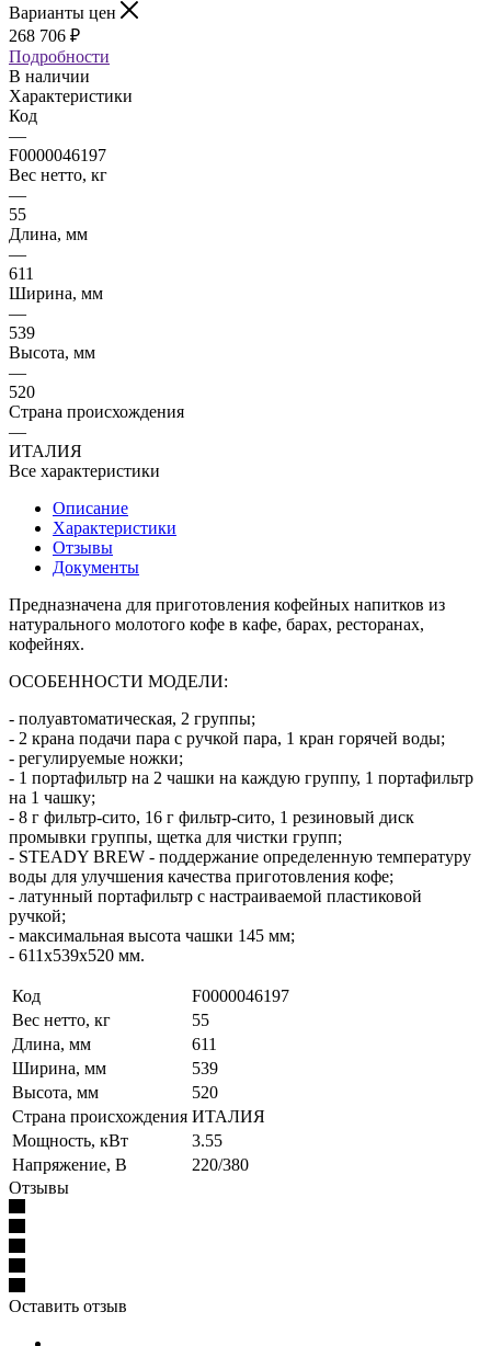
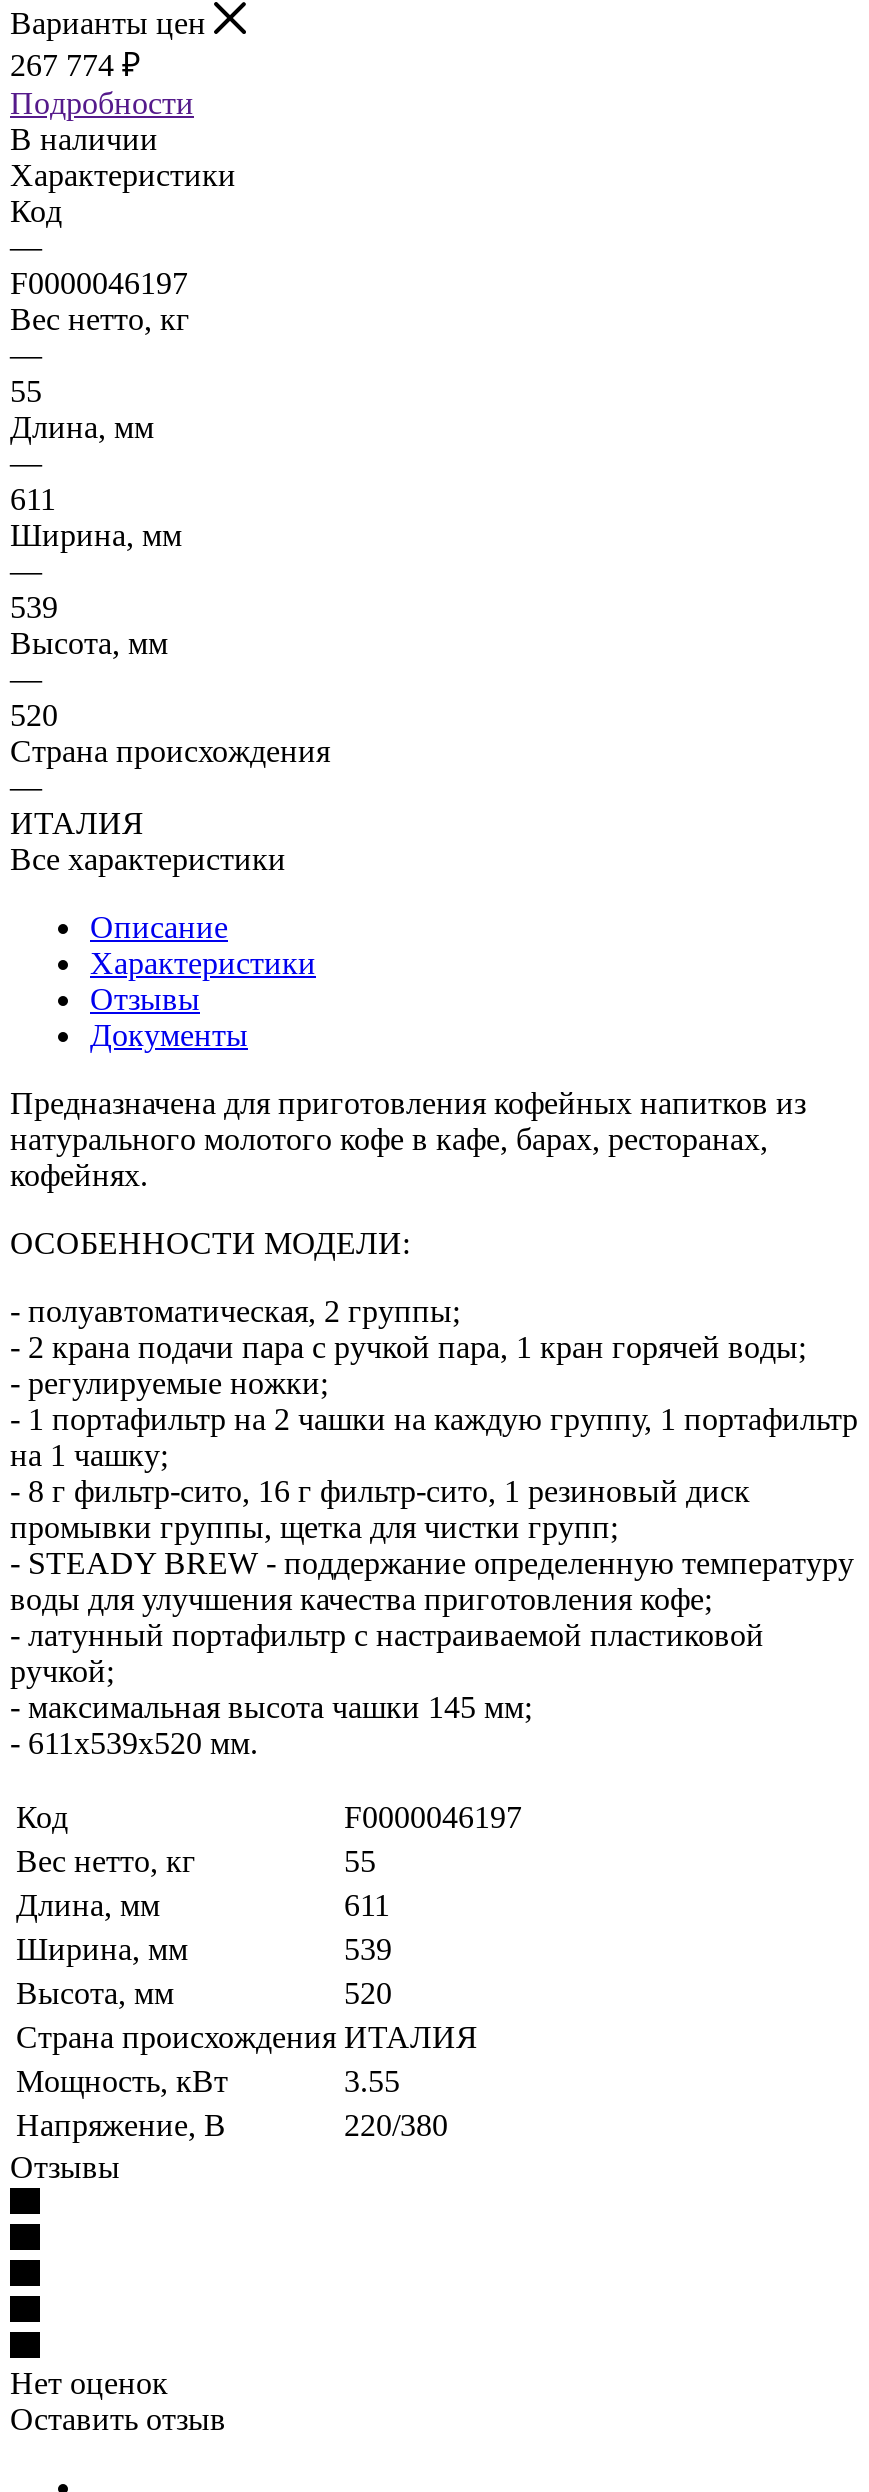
- 268 706 ₽
+ 267 774 ₽

+ Нет оценок
